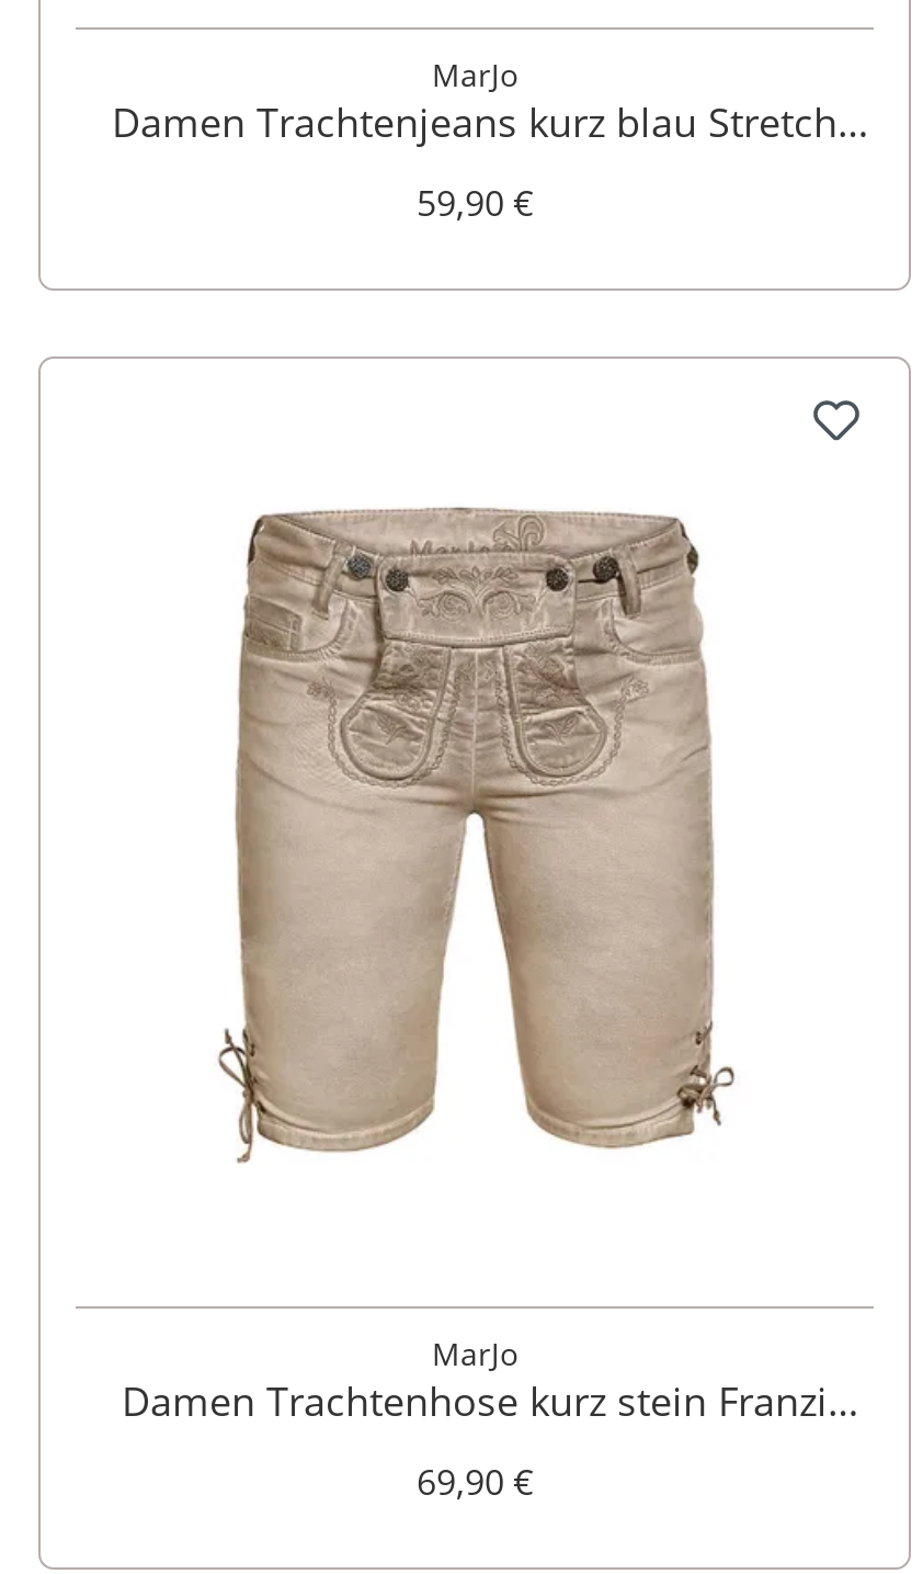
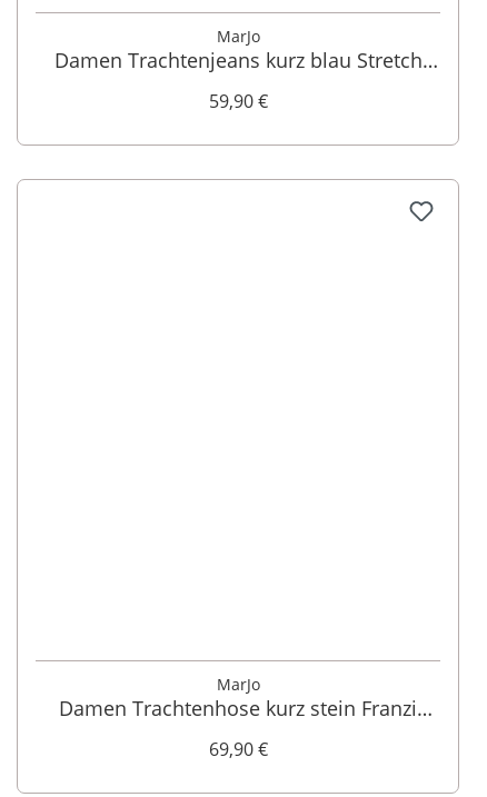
- [image]
